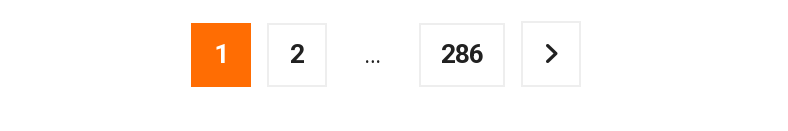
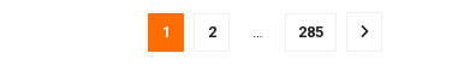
- 286
+ 285
